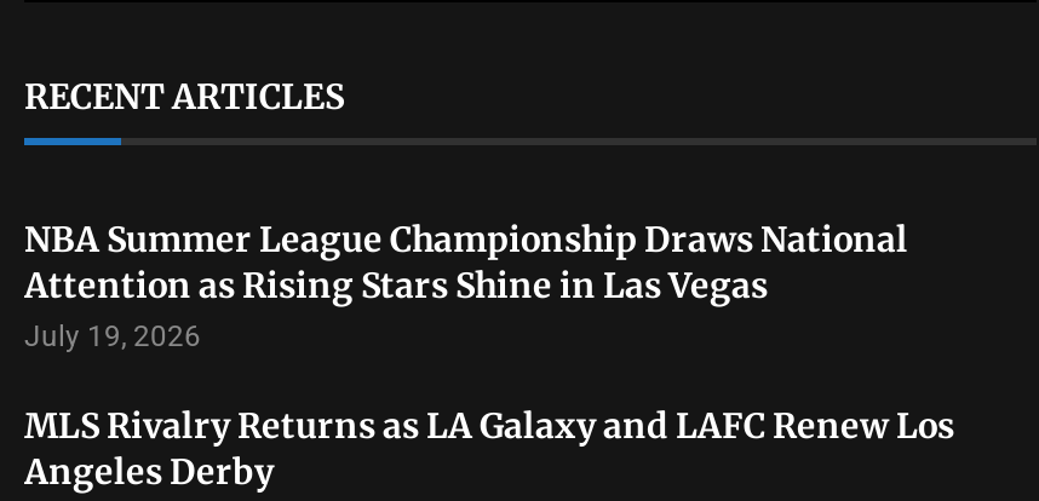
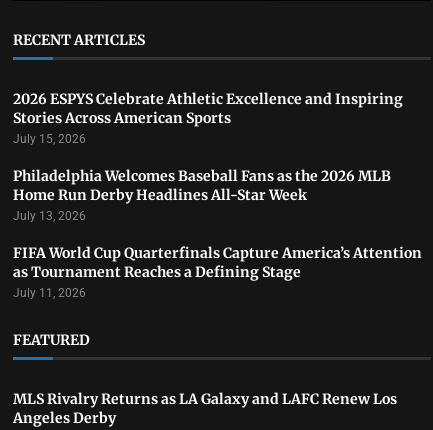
- NBA Summer League Championship Draws National
- Attention as Rising Stars Shine in Las Vegas
- July 19, 2026
+ 2026 ESPYS Celebrate Athletic Excellence and Inspiring
+ Stories Across American Sports
+ July 15, 2026
+ Philadelphia Welcomes Baseball Fans as the 2026 MLB
+ Home Run Derby Headlines All-Star Week
+ July 13, 2026
+ FIFA World Cup Quarterfinals Capture America’s Attention
+ as Tournament Reaches a Defining Stage
+ July 11, 2026
+ FEATURED
